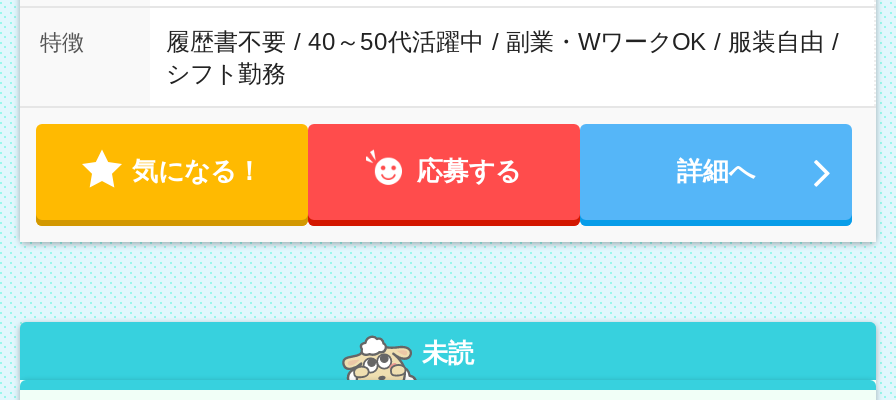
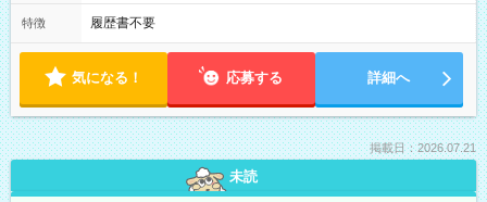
- 履歴書不要 / 40～50代活躍中 / 副業・WワークOK / 服装自由 /
- シフト勤務
+ 履歴書不要

+ 掲載日：2026.07.21
